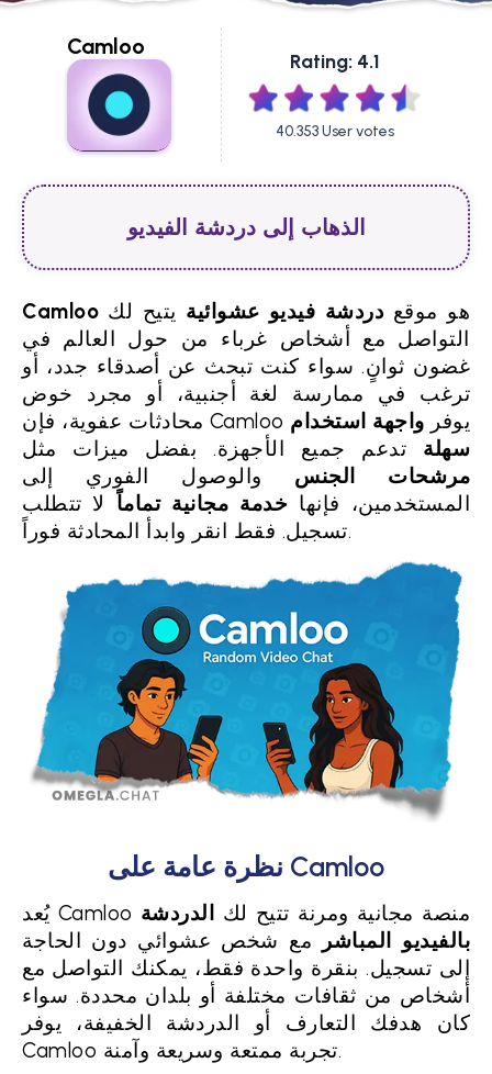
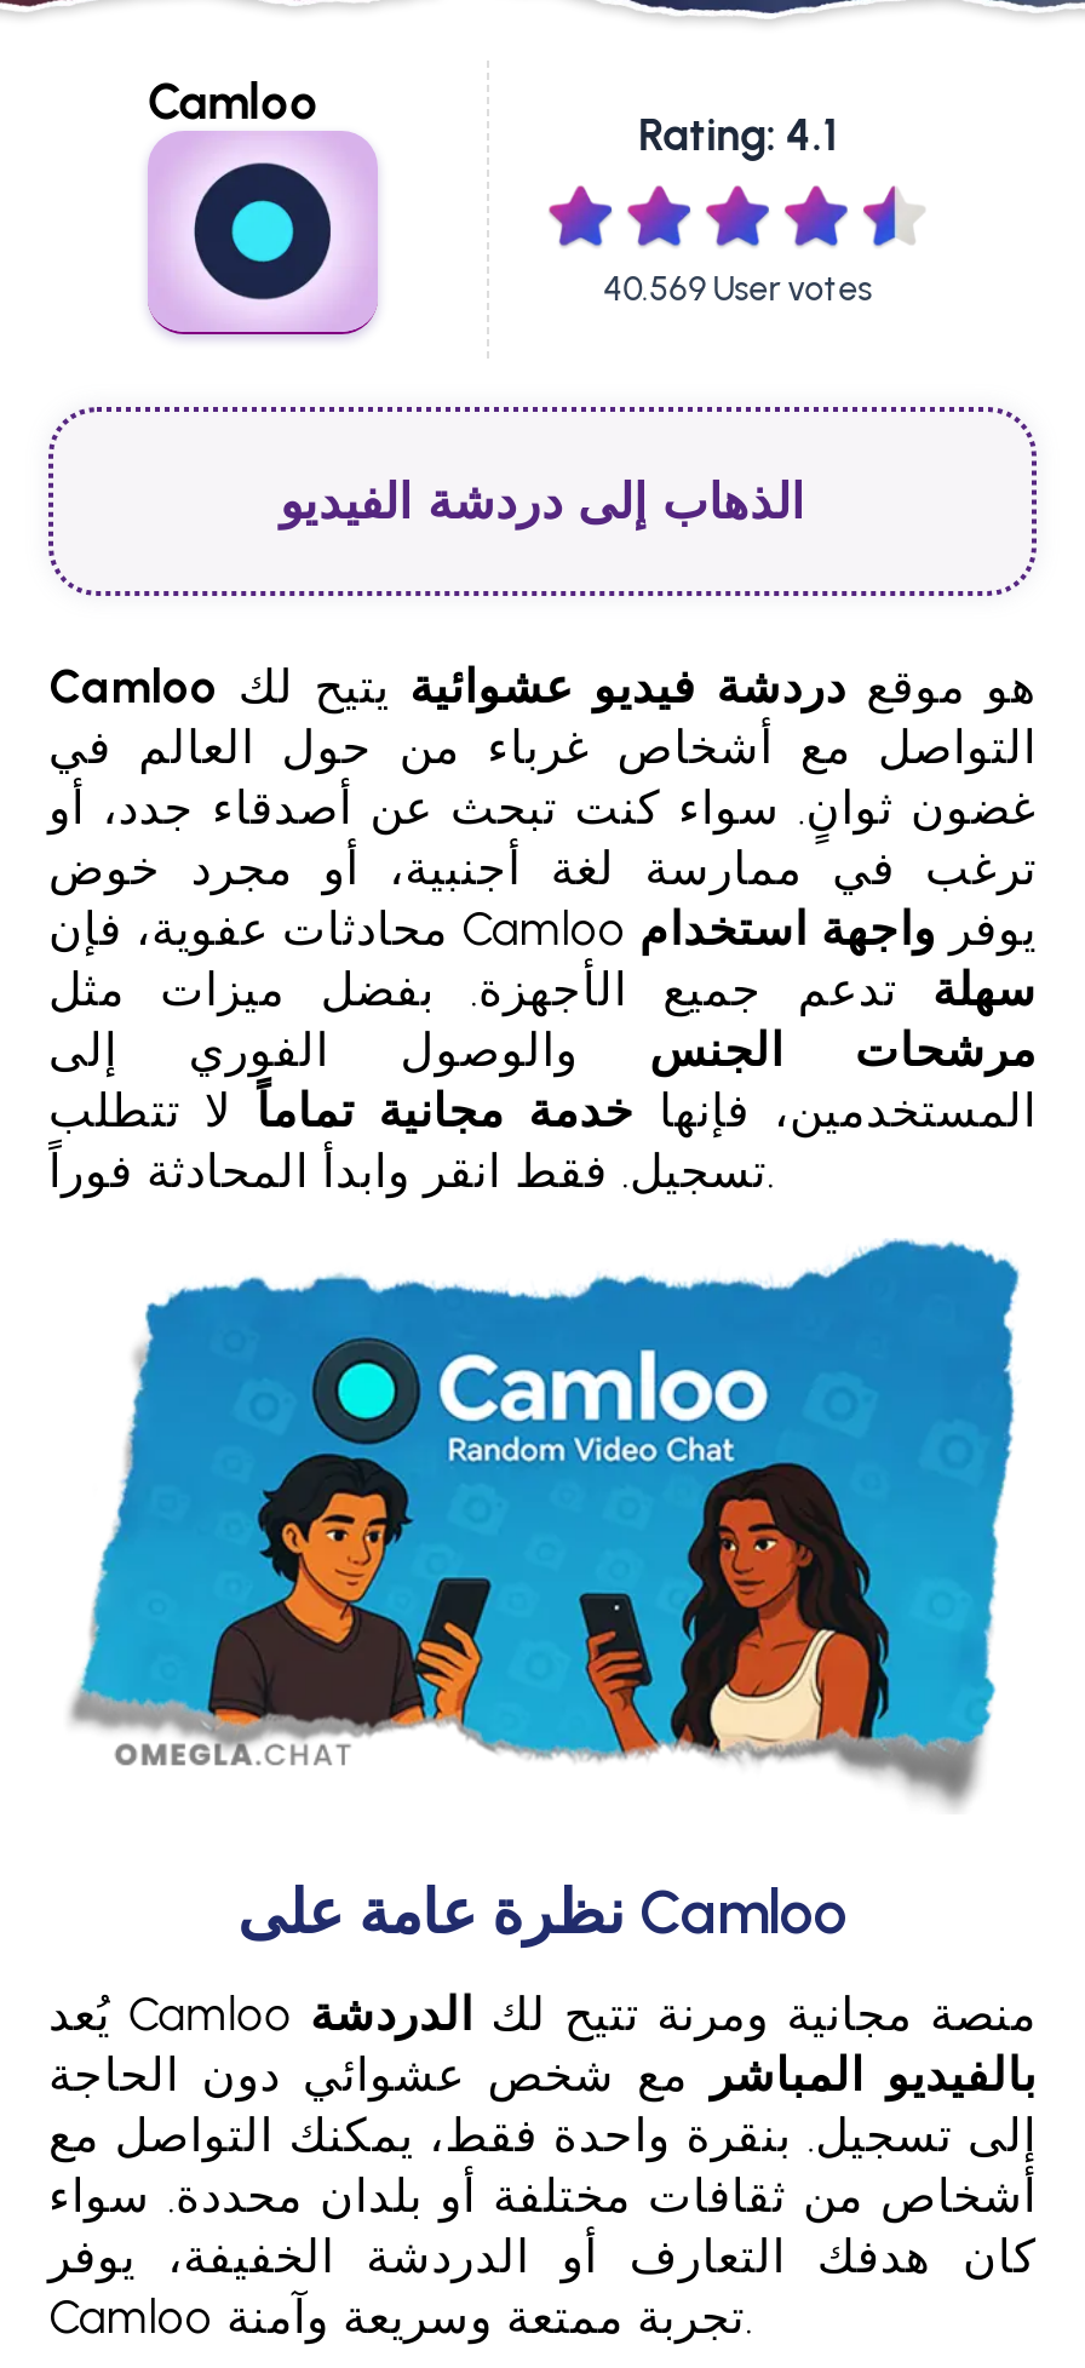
- 40.353 User votes
+ 40.569 User votes
